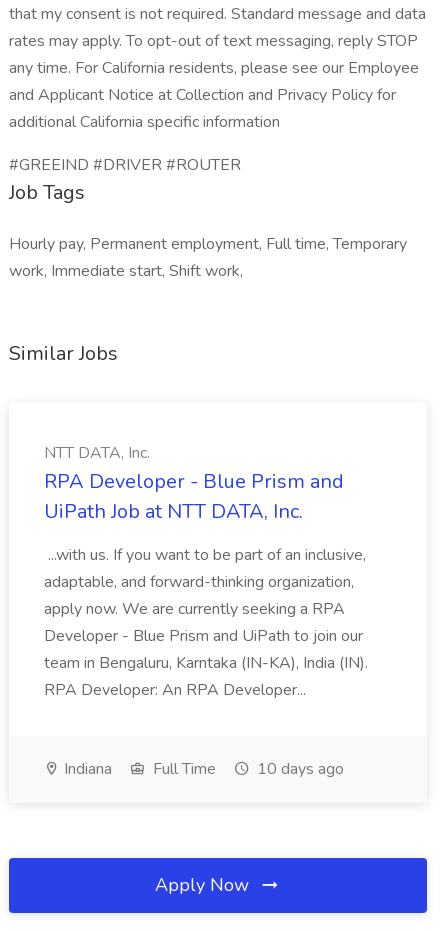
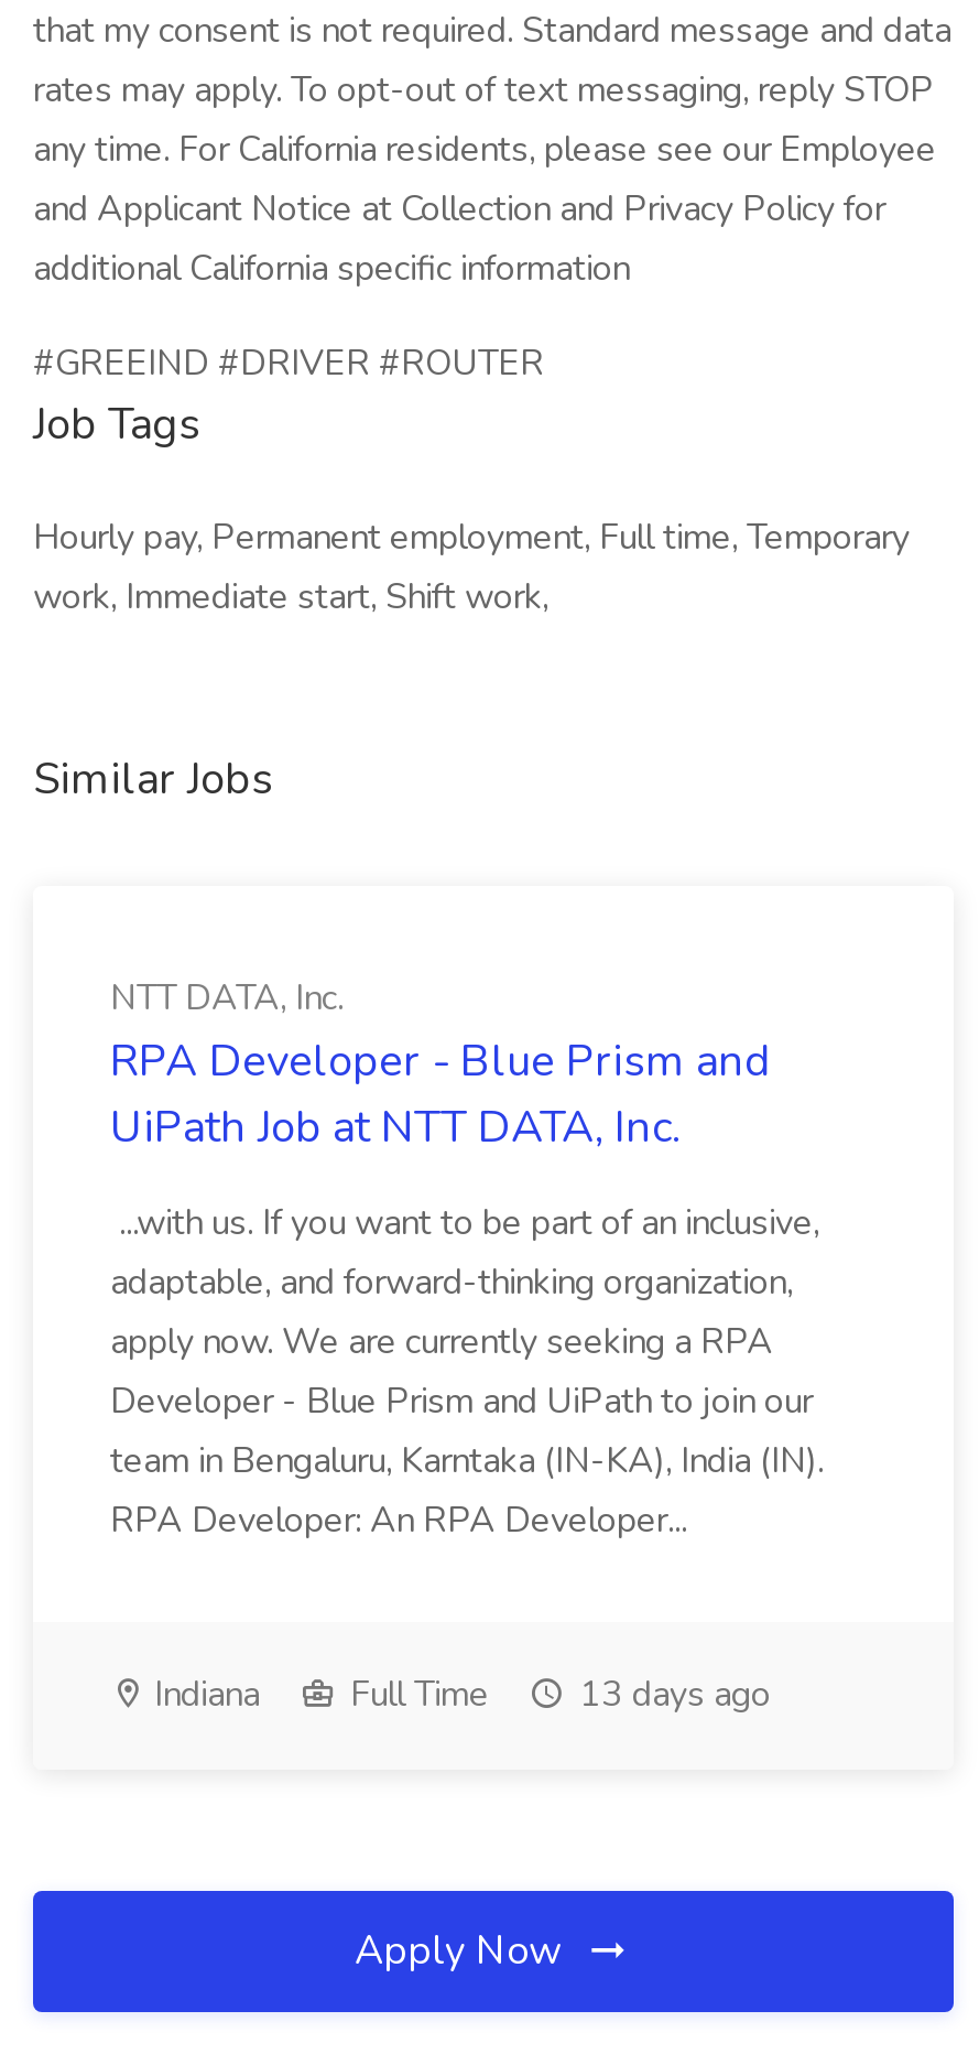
- Indiana Full Time 10 days ago
+ Indiana Full Time 13 days ago
